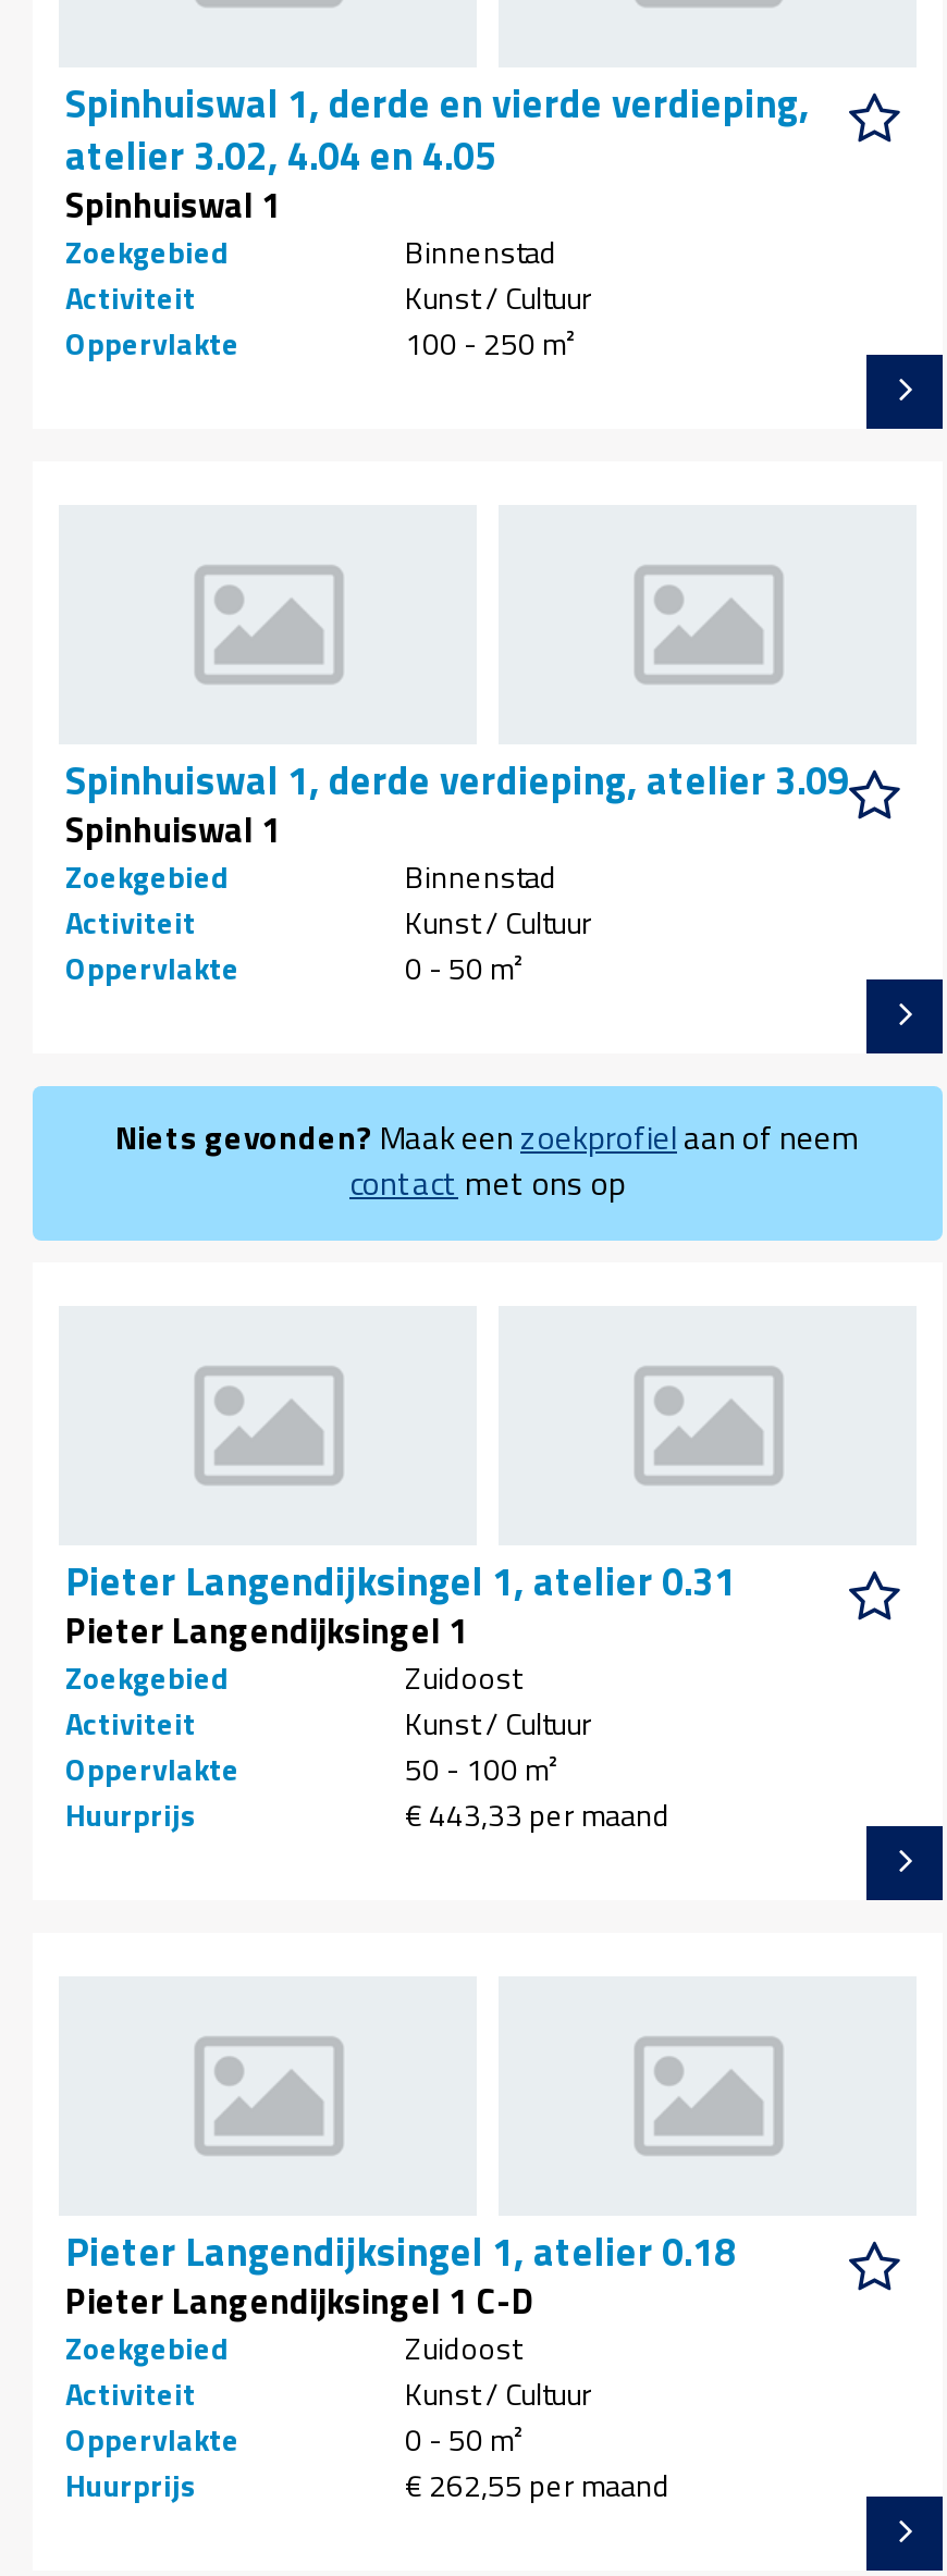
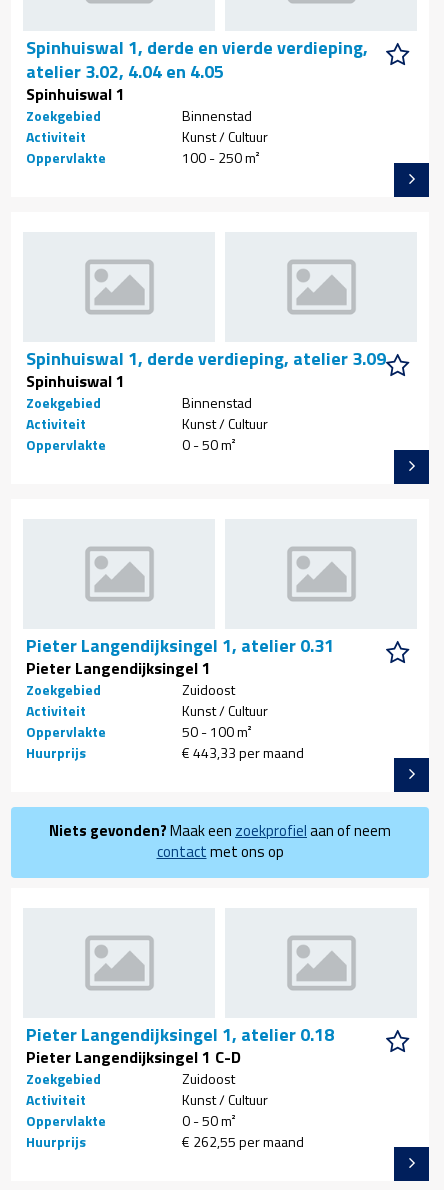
moved down: Niets gevonden? Maak een zoekprofielaan of neem | contact met ons op

moved up: Pieter Langendijksingel 1, atelier 0.31 | Pieter Langendijksingel 1 | Zoekgebied | ... | Huurprijs | € 443,33 per maand
